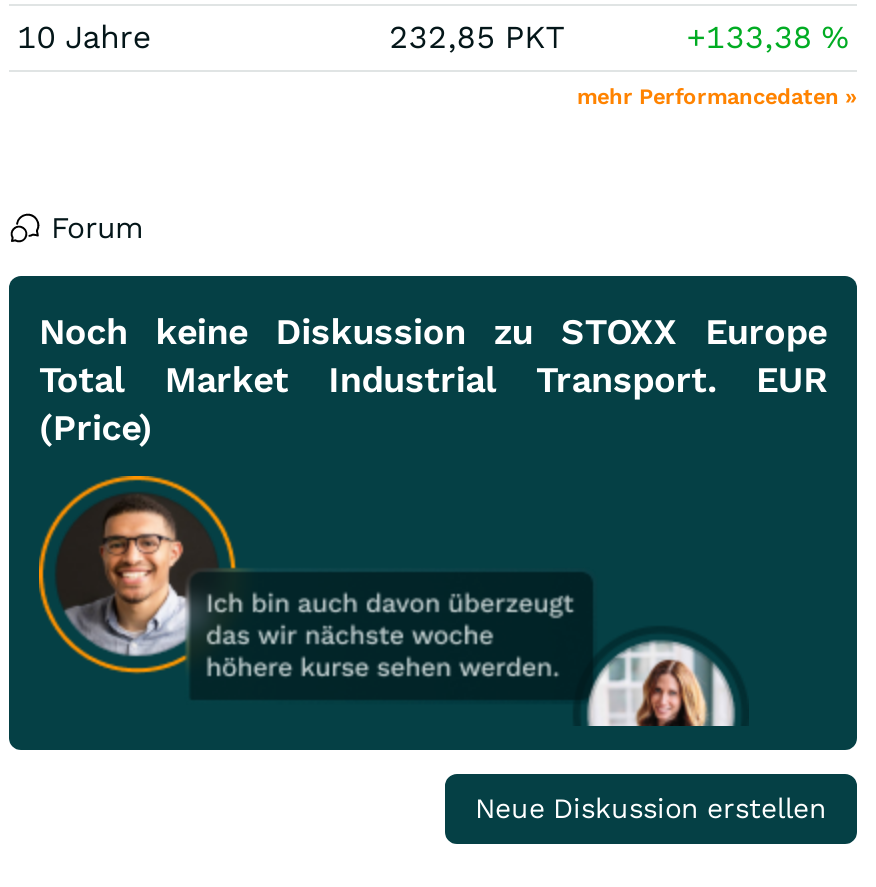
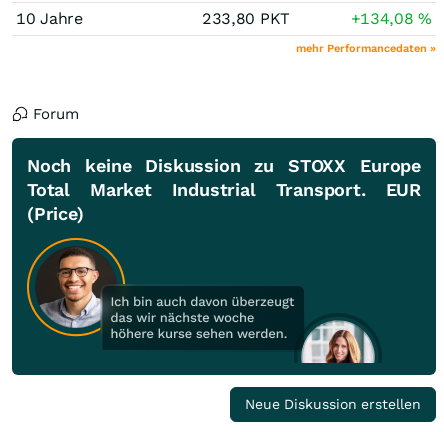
- 232,85 PKT
+ 233,80 PKT

- +133,38%
+ +134,08%
